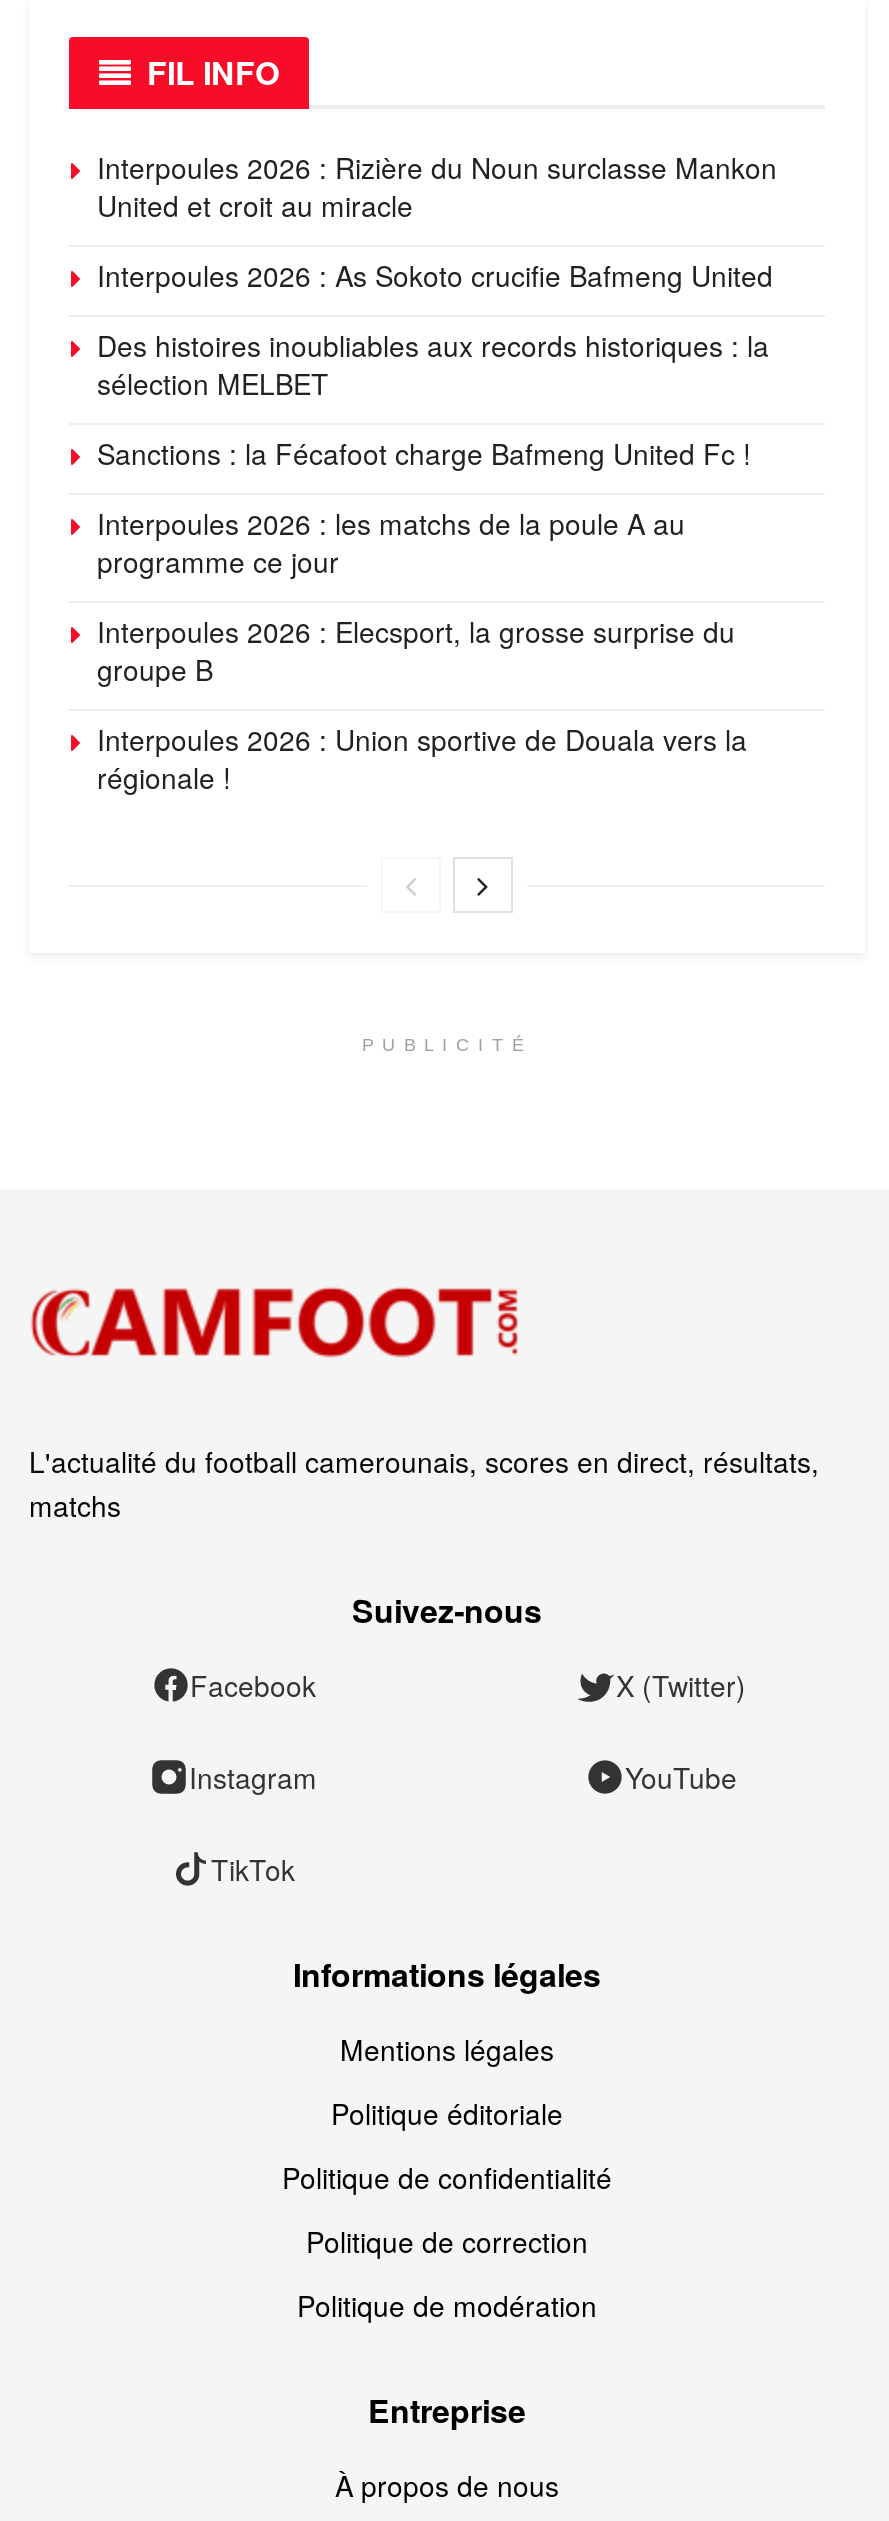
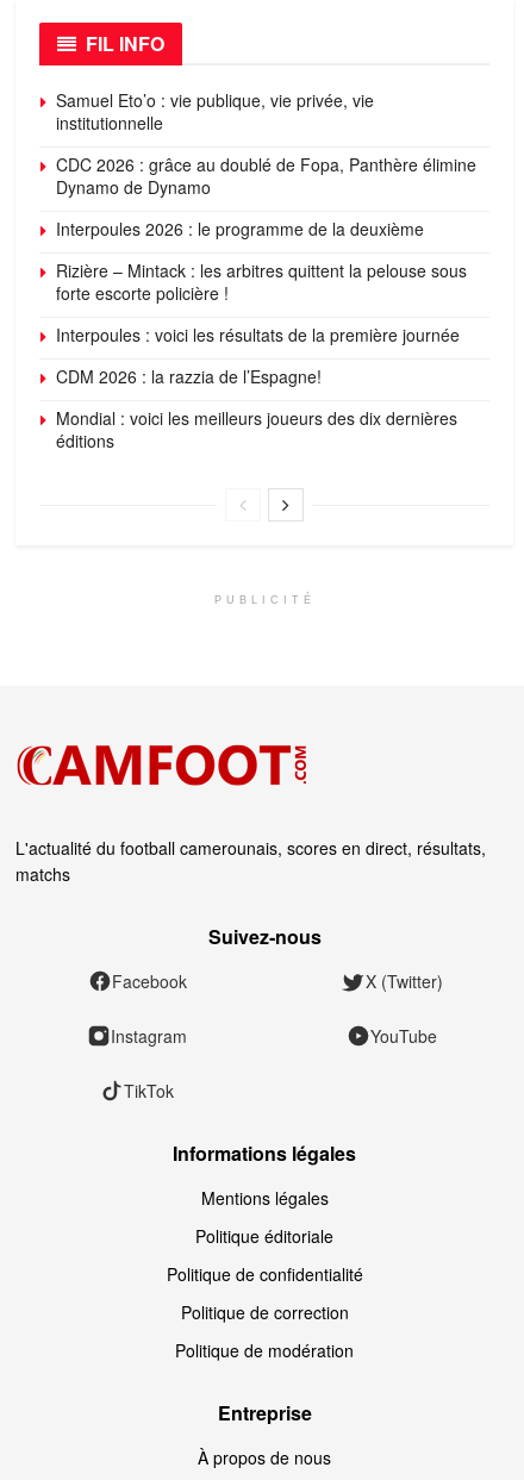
- Interpoules 2026 : Rizière du Noun surclasse Mankon
- United et croit au miracle
+ Samuel Eto’o : vie publique, vie privée, vie
+ institutionnelle

- Interpoules 2026 : As Sokoto crucifie Bafmeng United
+ CDC 2026 : grâce au doublé de Fopa, Panthère élimine
+ Dynamo de Dynamo

- Des histoires inoubliables aux records historiques : la
- sélection MELBET
+ Interpoules 2026 : le programme de la deuxième

- Sanctions : la Fécafoot charge Bafmeng United Fc !
+ Rizière – Mintack : les arbitres quittent la pelouse sous
+ forte escorte policière !

- Interpoules 2026 : les matchs de la poule A au
- programme ce jour
+ Interpoules : voici les résultats de la première journée

- Interpoules 2026 : Elecsport, la grosse surprise du
- groupe B
+ CDM 2026 : la razzia de l’Espagne!

- Interpoules 2026 : Union sportive de Douala vers la
- régionale !
+ Mondial : voici les meilleurs joueurs des dix dernières
+ éditions
